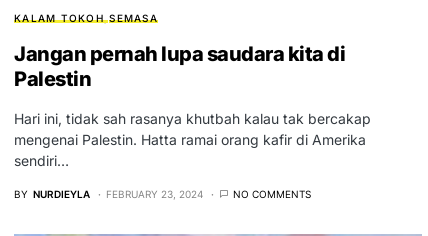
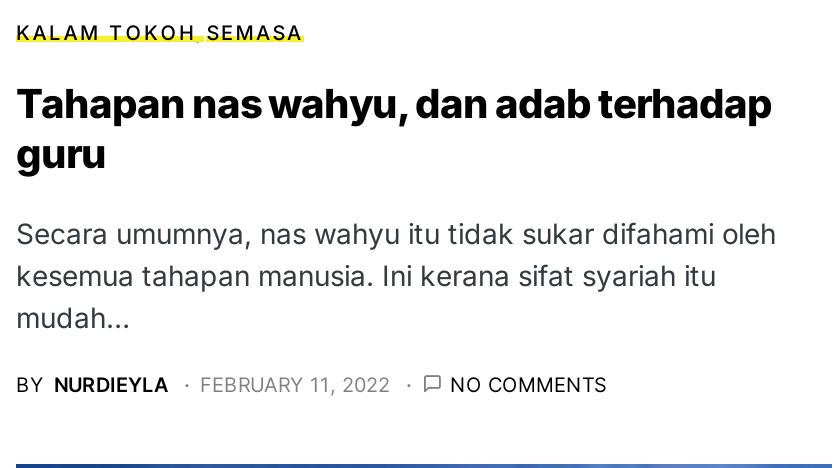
- Jangan pernah lupa saudara kita di
- Palestin
+ Tahapan nas wahyu, dan adab terhadap
+ guru

- Hari ini, tidak sah rasanya khutbah kalau tak bercakap
- mengenai Palestin. Hatta ramai orang kafir di Amerika
- sendiri…
+ Secara umumnya, nas wahyu itu tidak sukar difahami oleh
+ kesemua tahapan manusia. Ini kerana sifat syariah itu
+ mudah…

- BY NURDIEYLA FEBRUARY 23, 2024
+ BY NURDIEYLA FEBRUARY 11, 2022
